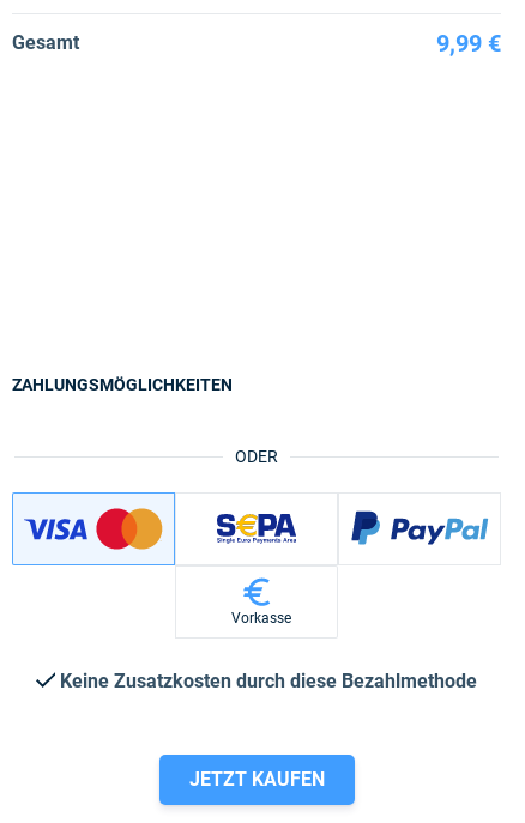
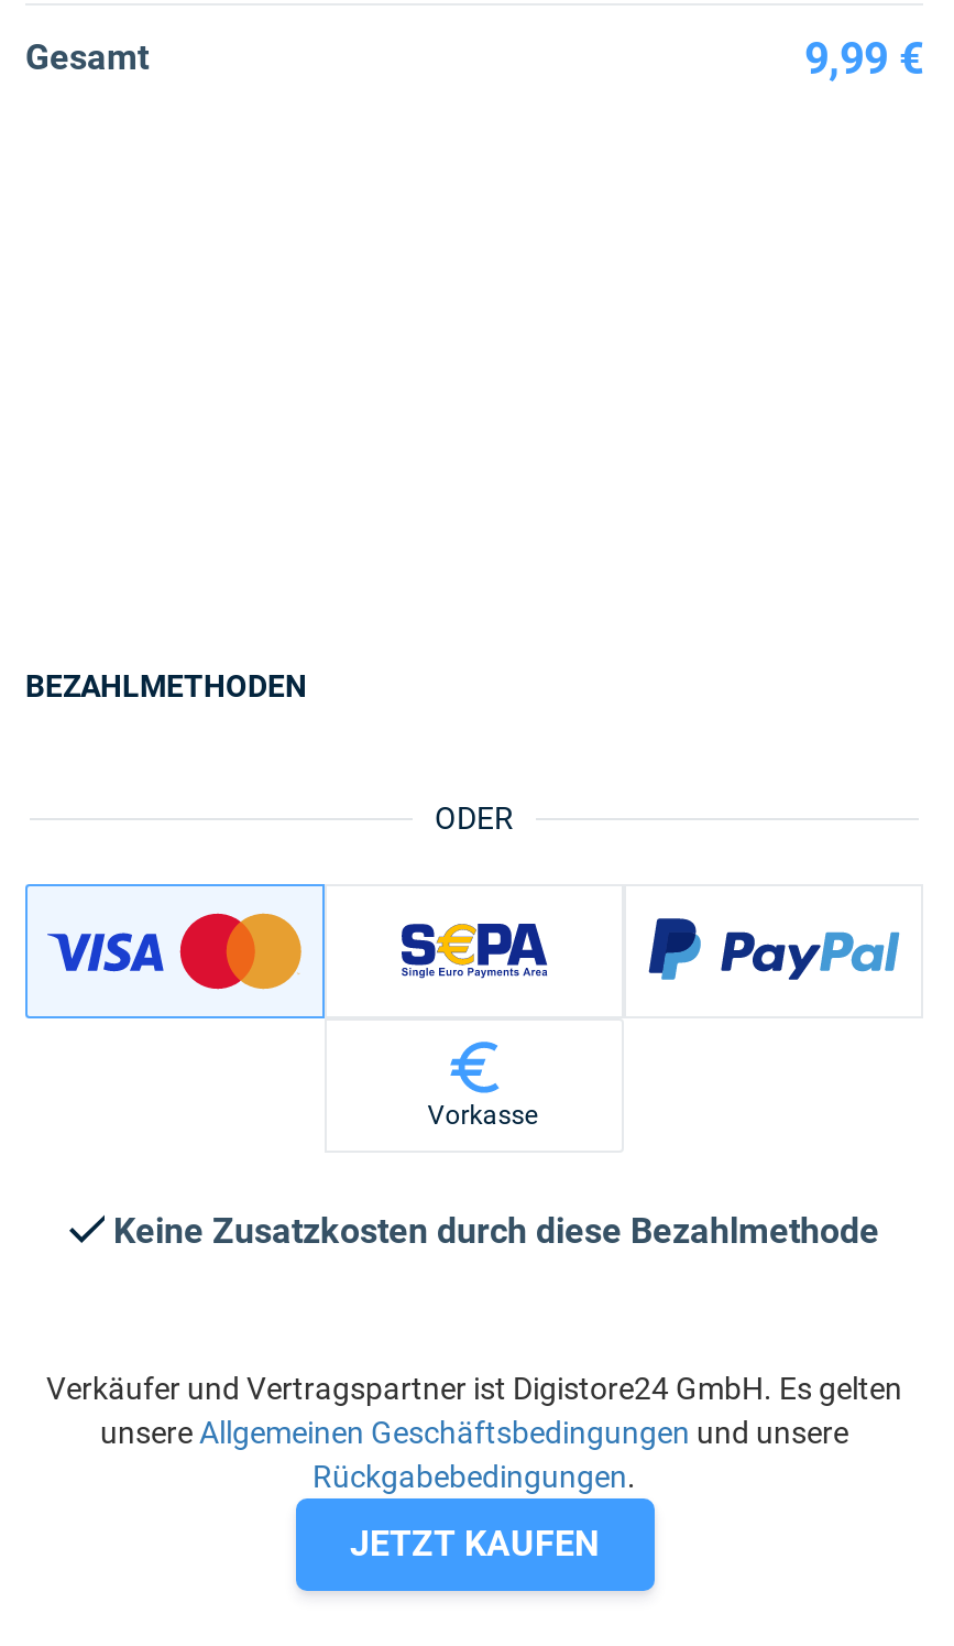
- ZAHLUNGSMÖGLICHKEITEN
+ BEZAHLMETHODEN

+ Verkäufer und Vertragspartner ist Digistore24 GmbH. Es gelten
+ unsere Allgemeinen Geschäftsbedingungen und unsere
+ Rückgabebedingungen.
